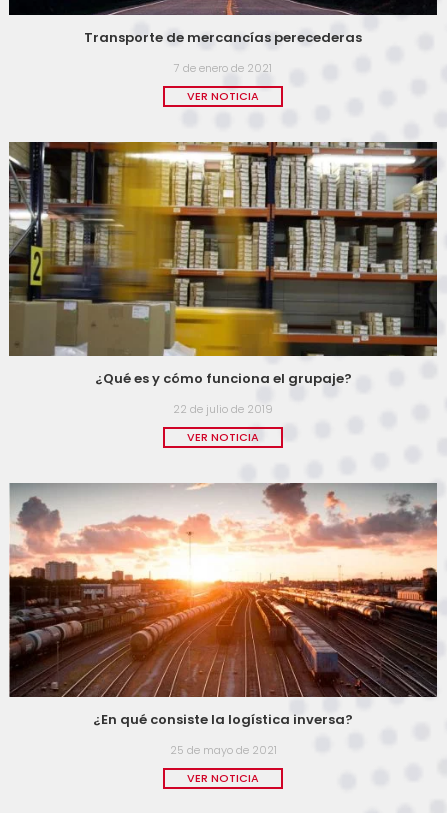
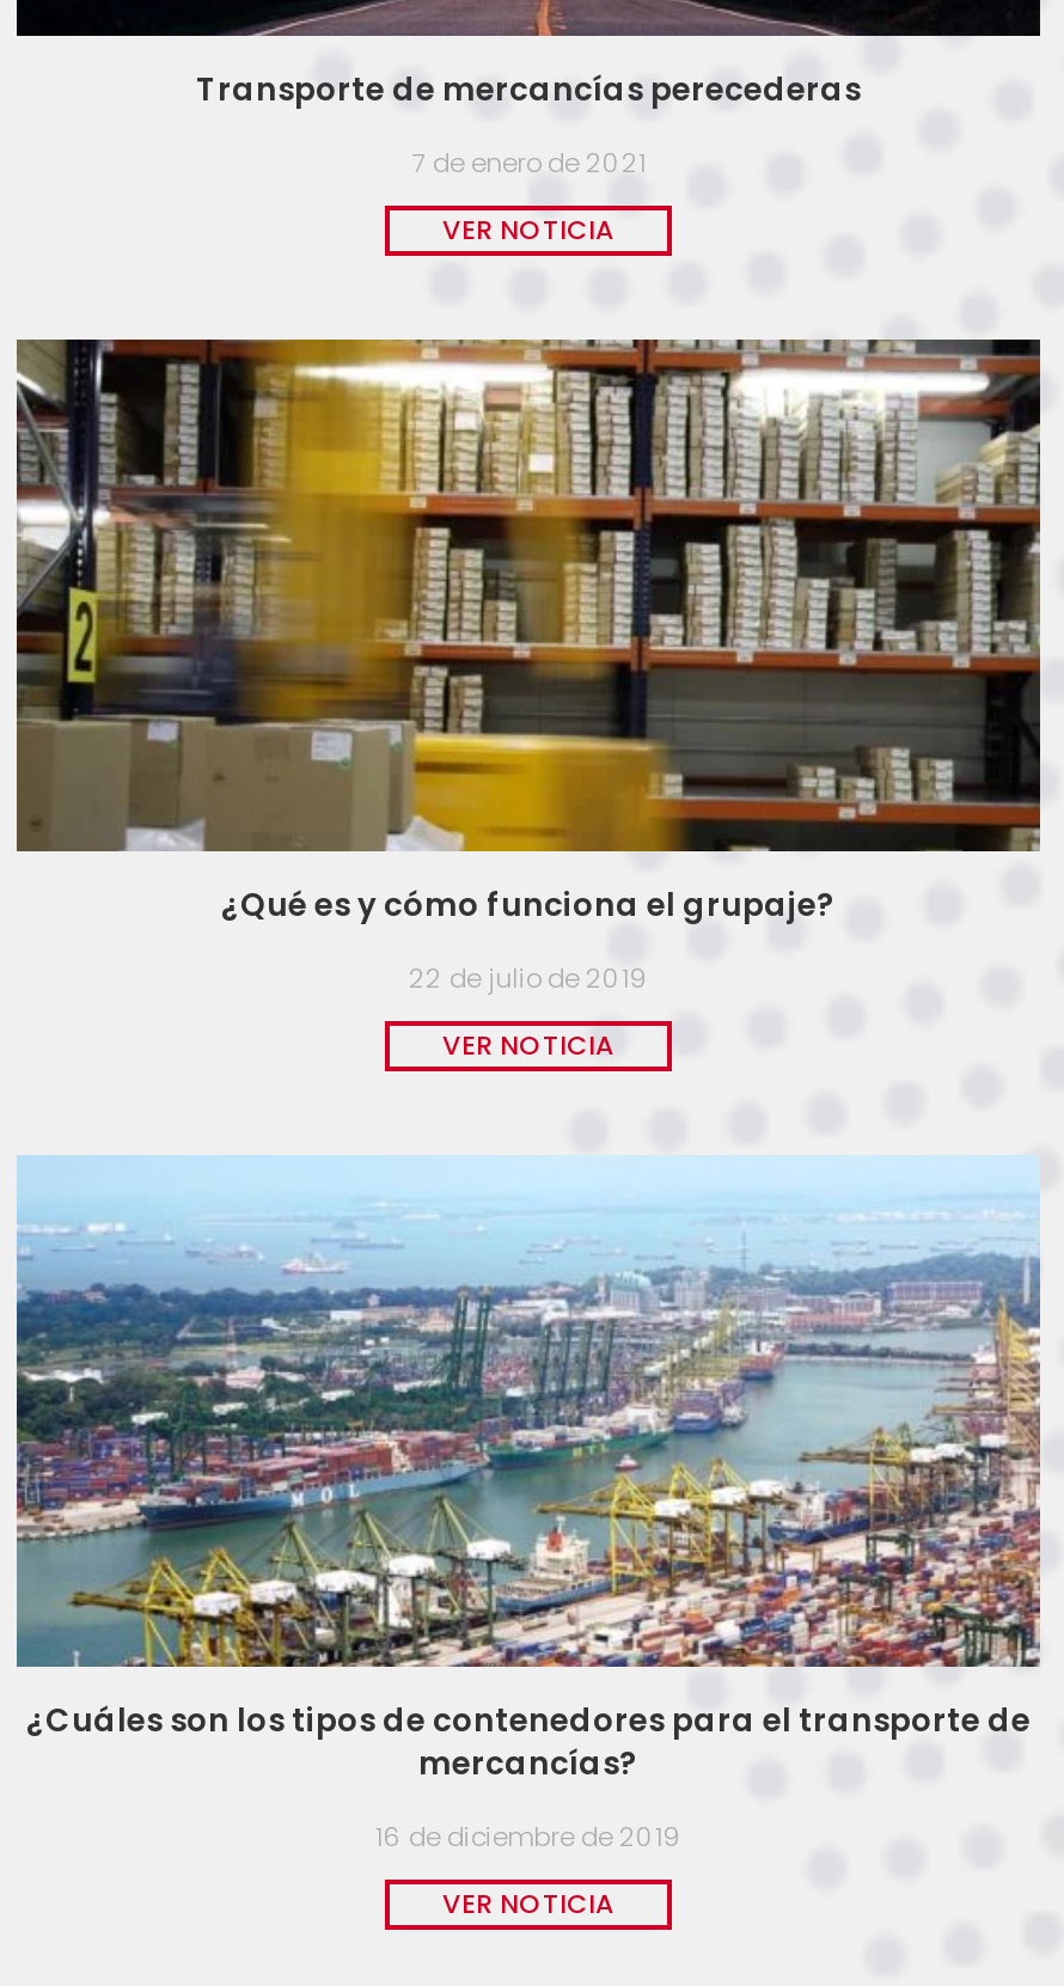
- [image]
- ¿En qué consiste la logística inversa?
+ [image]
+ ¿Cuáles son los tipos de contenedores para el transporte de
+ mercancías?

- 25 de mayo de 2021
+ 16 de diciembre de 2019
